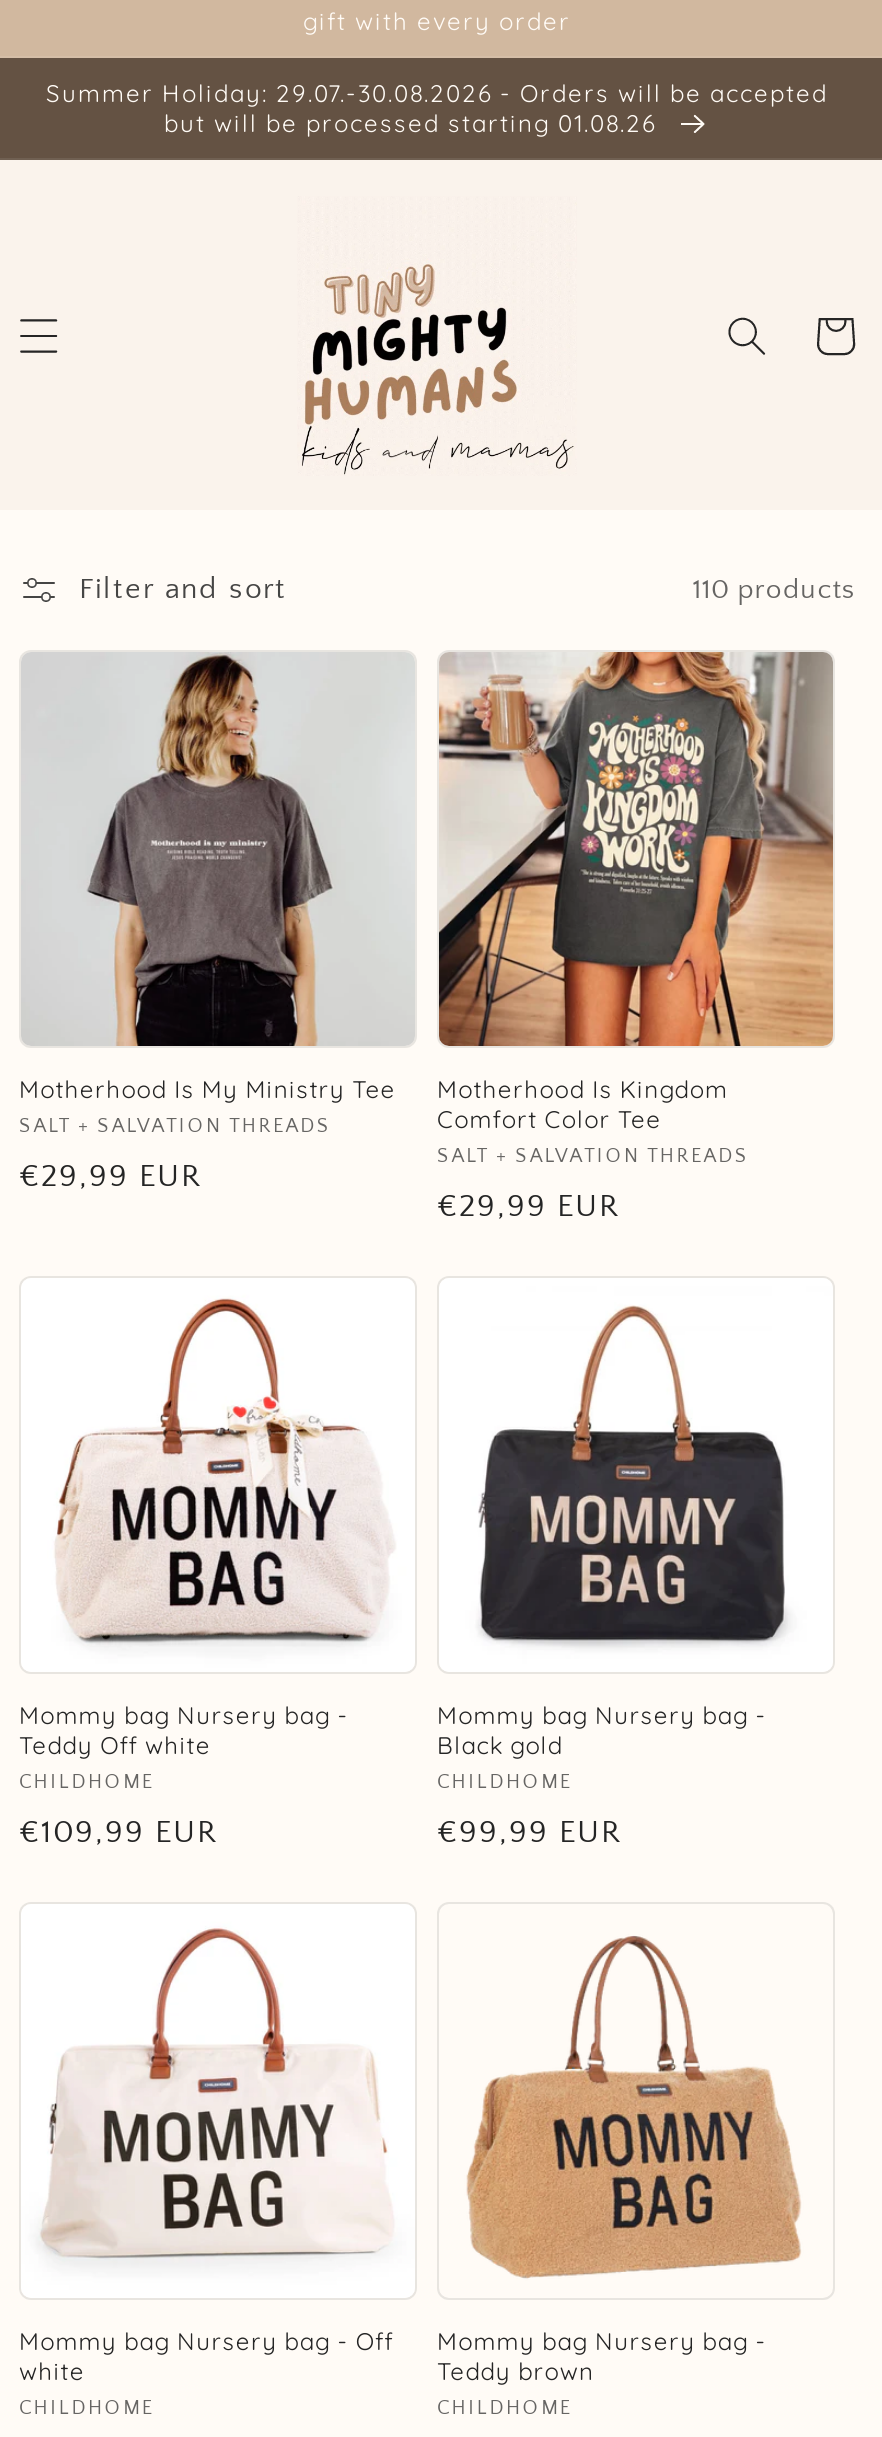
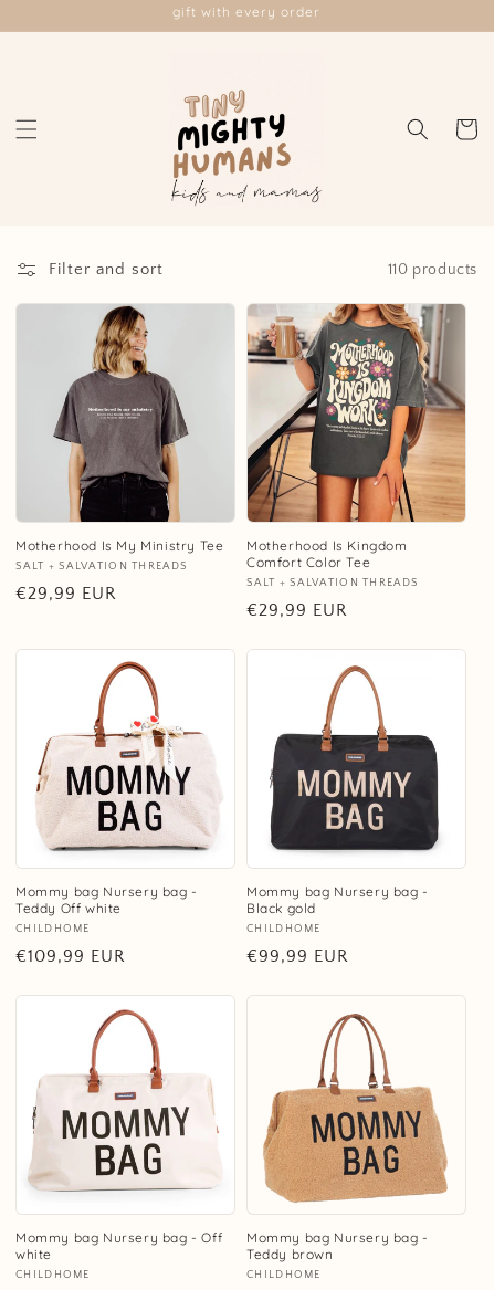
- Summer Holiday: 29.07.-30.08.2026 - Orders will be accepted
- but will be processed starting 01.08.26
